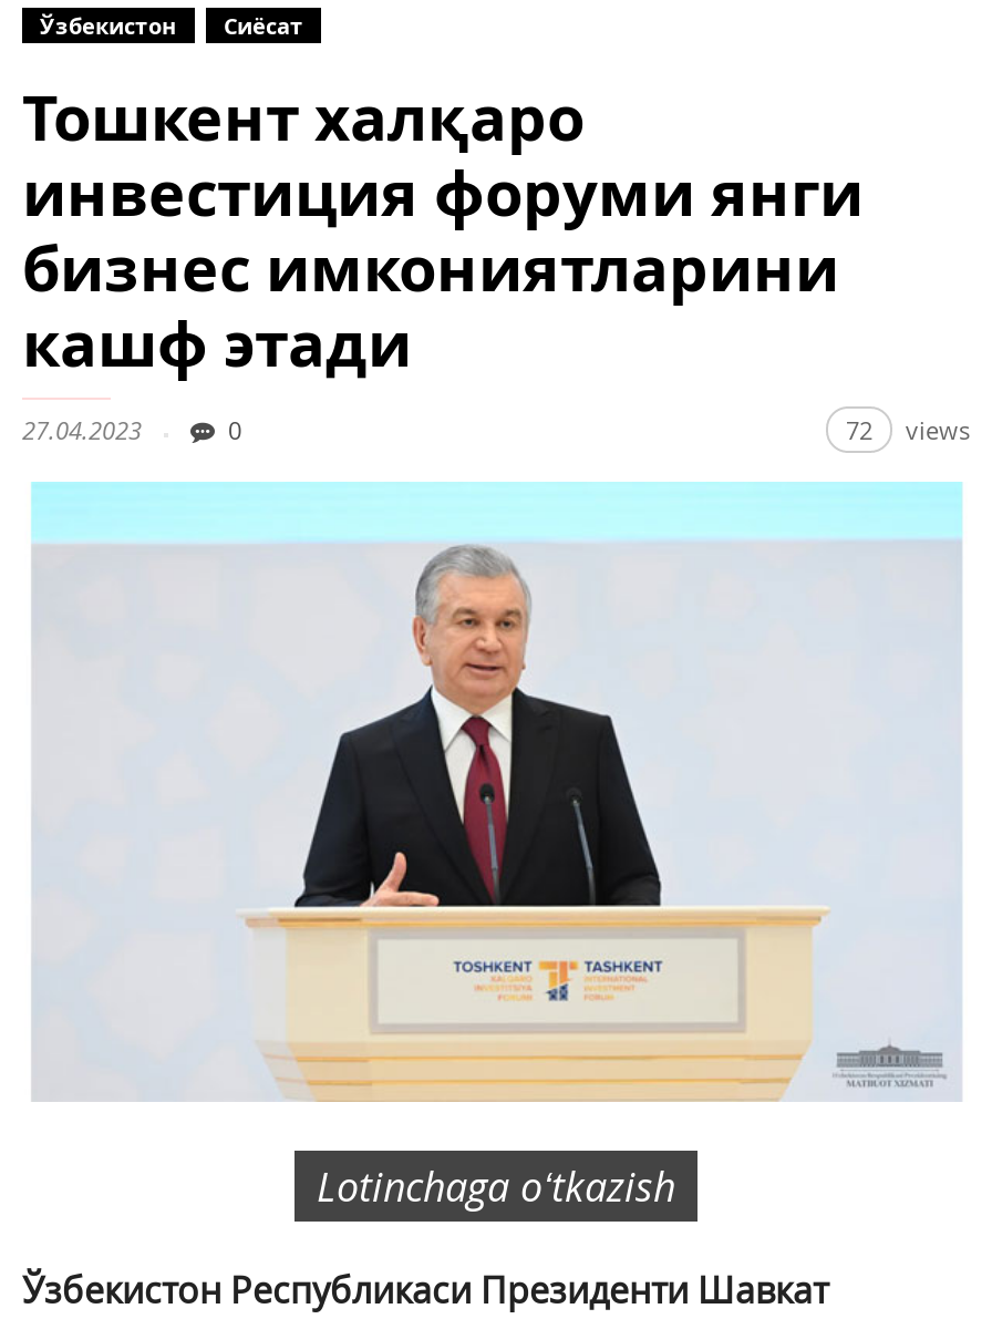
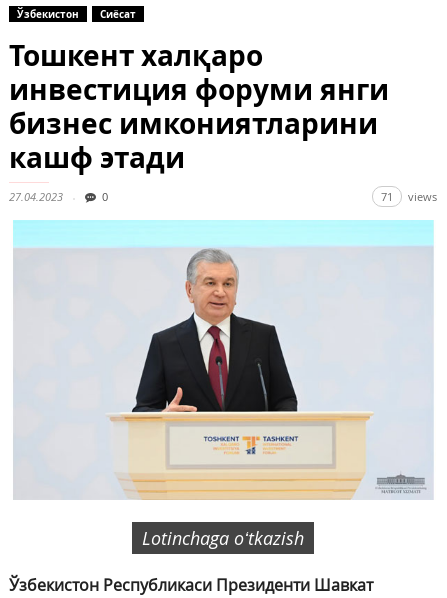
- 72 views
+ 71 views
